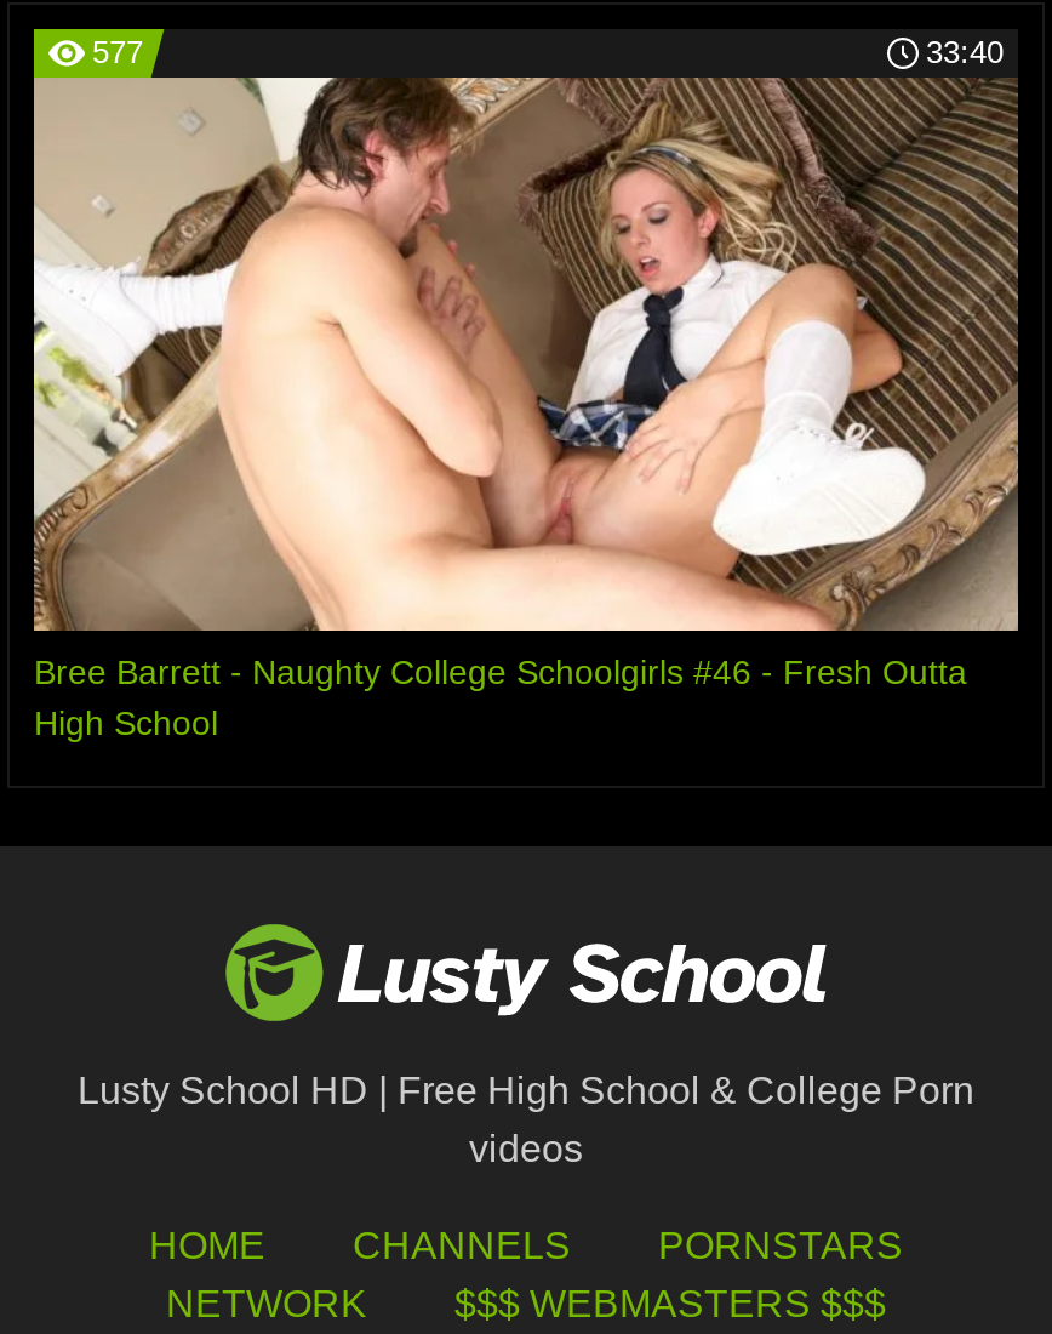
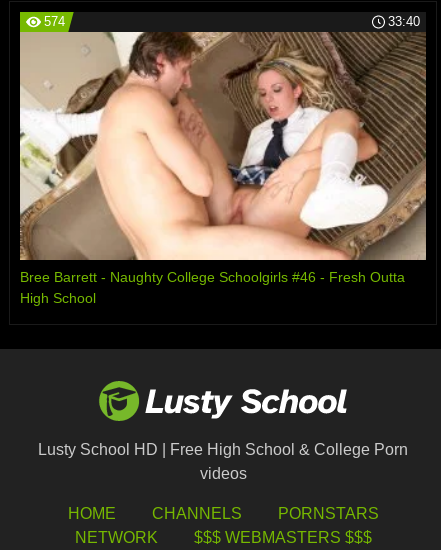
- 577
+ 574
